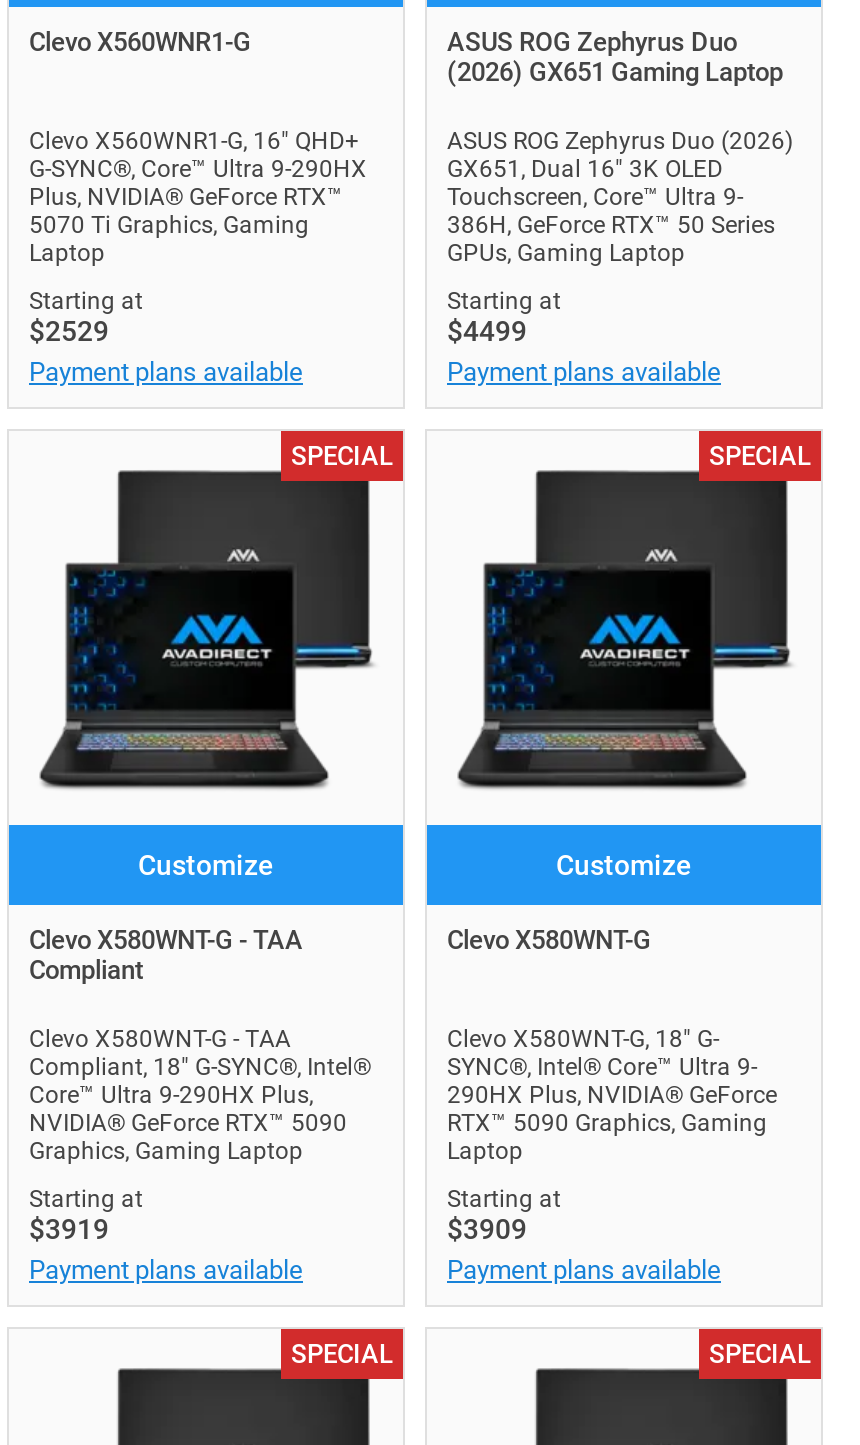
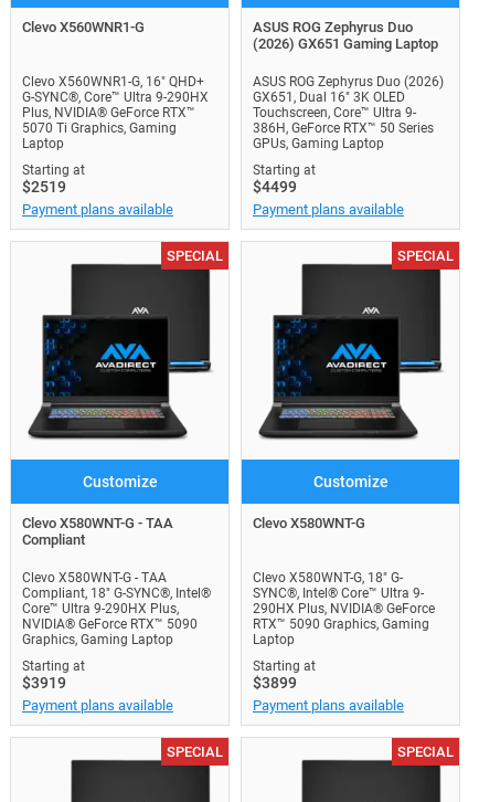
- $2529
+ $2519

- $3909
+ $3899
